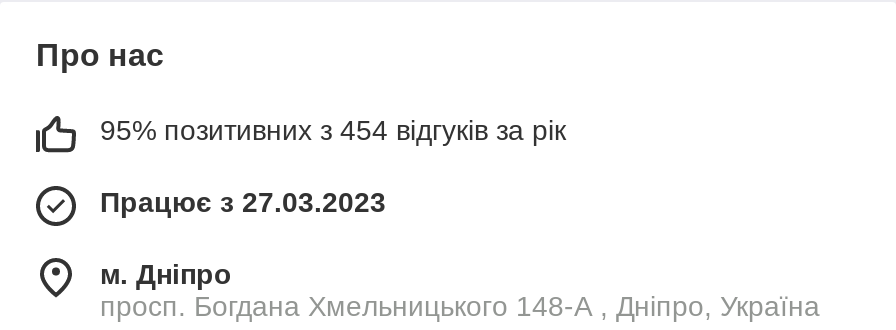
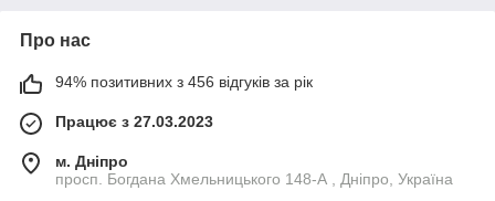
- 95% позитивних з 454 відгуків за рік
+ 94% позитивних з 456 відгуків за рік
